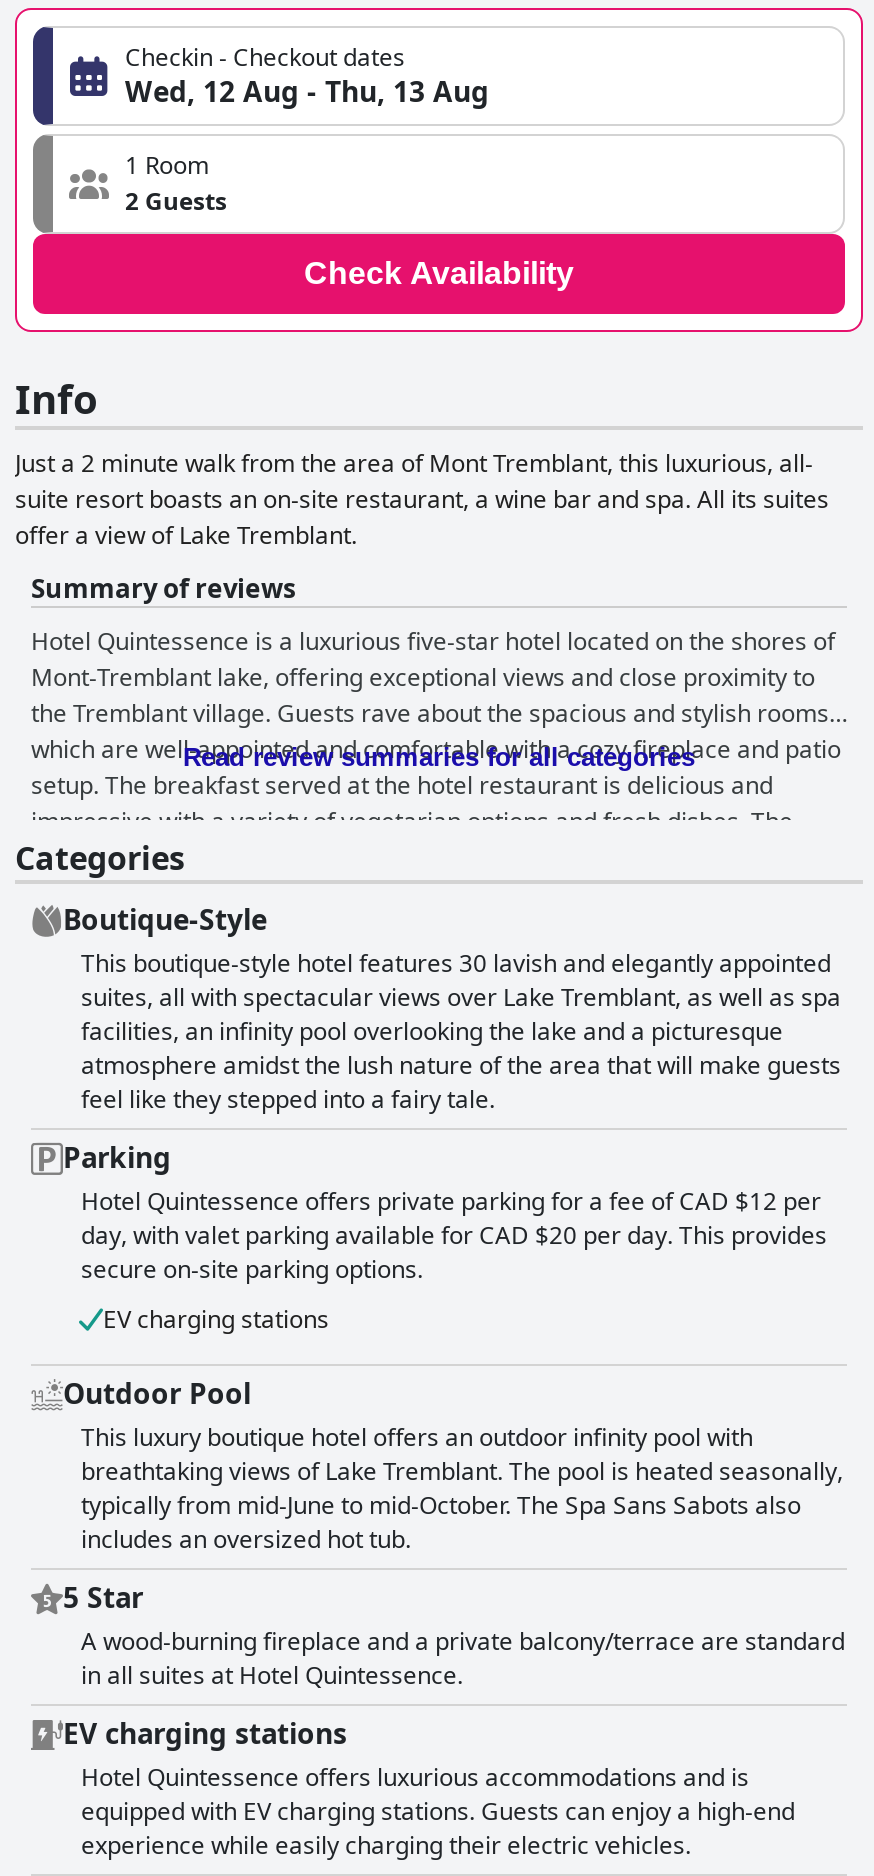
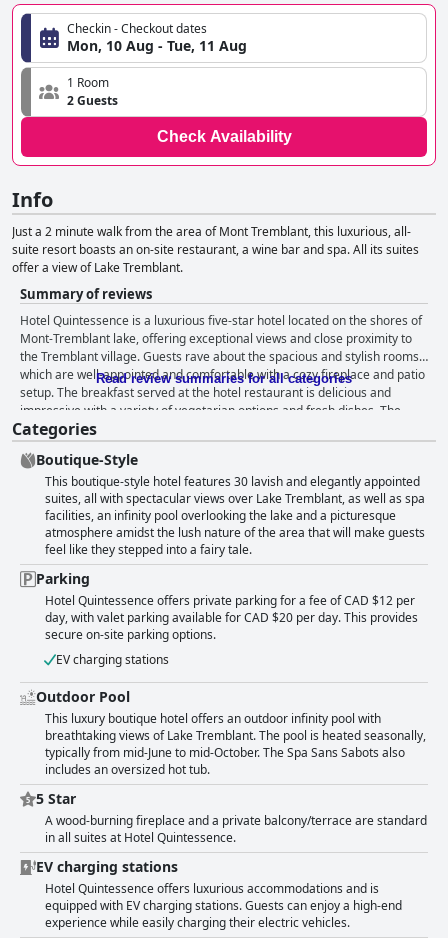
- Wed, 12 Aug - Thu, 13 Aug
+ Mon, 10 Aug - Tue, 11 Aug
